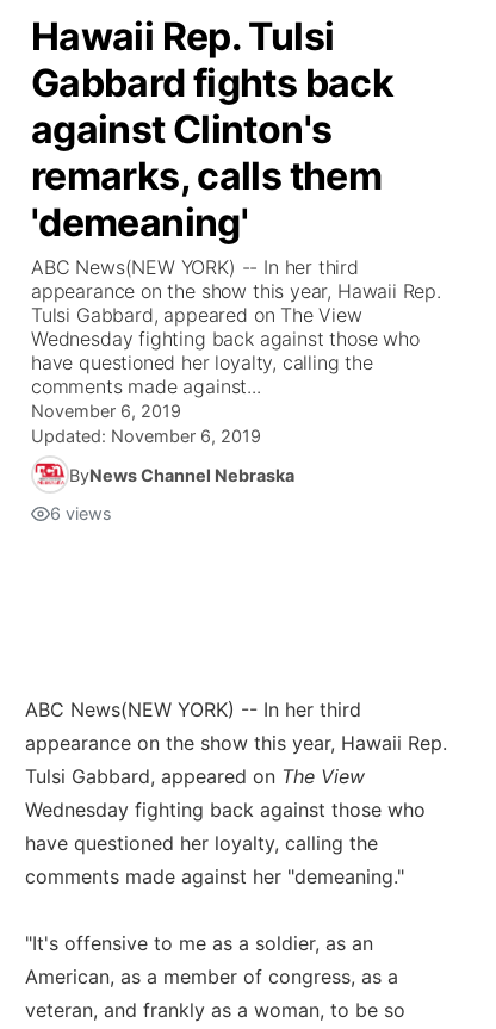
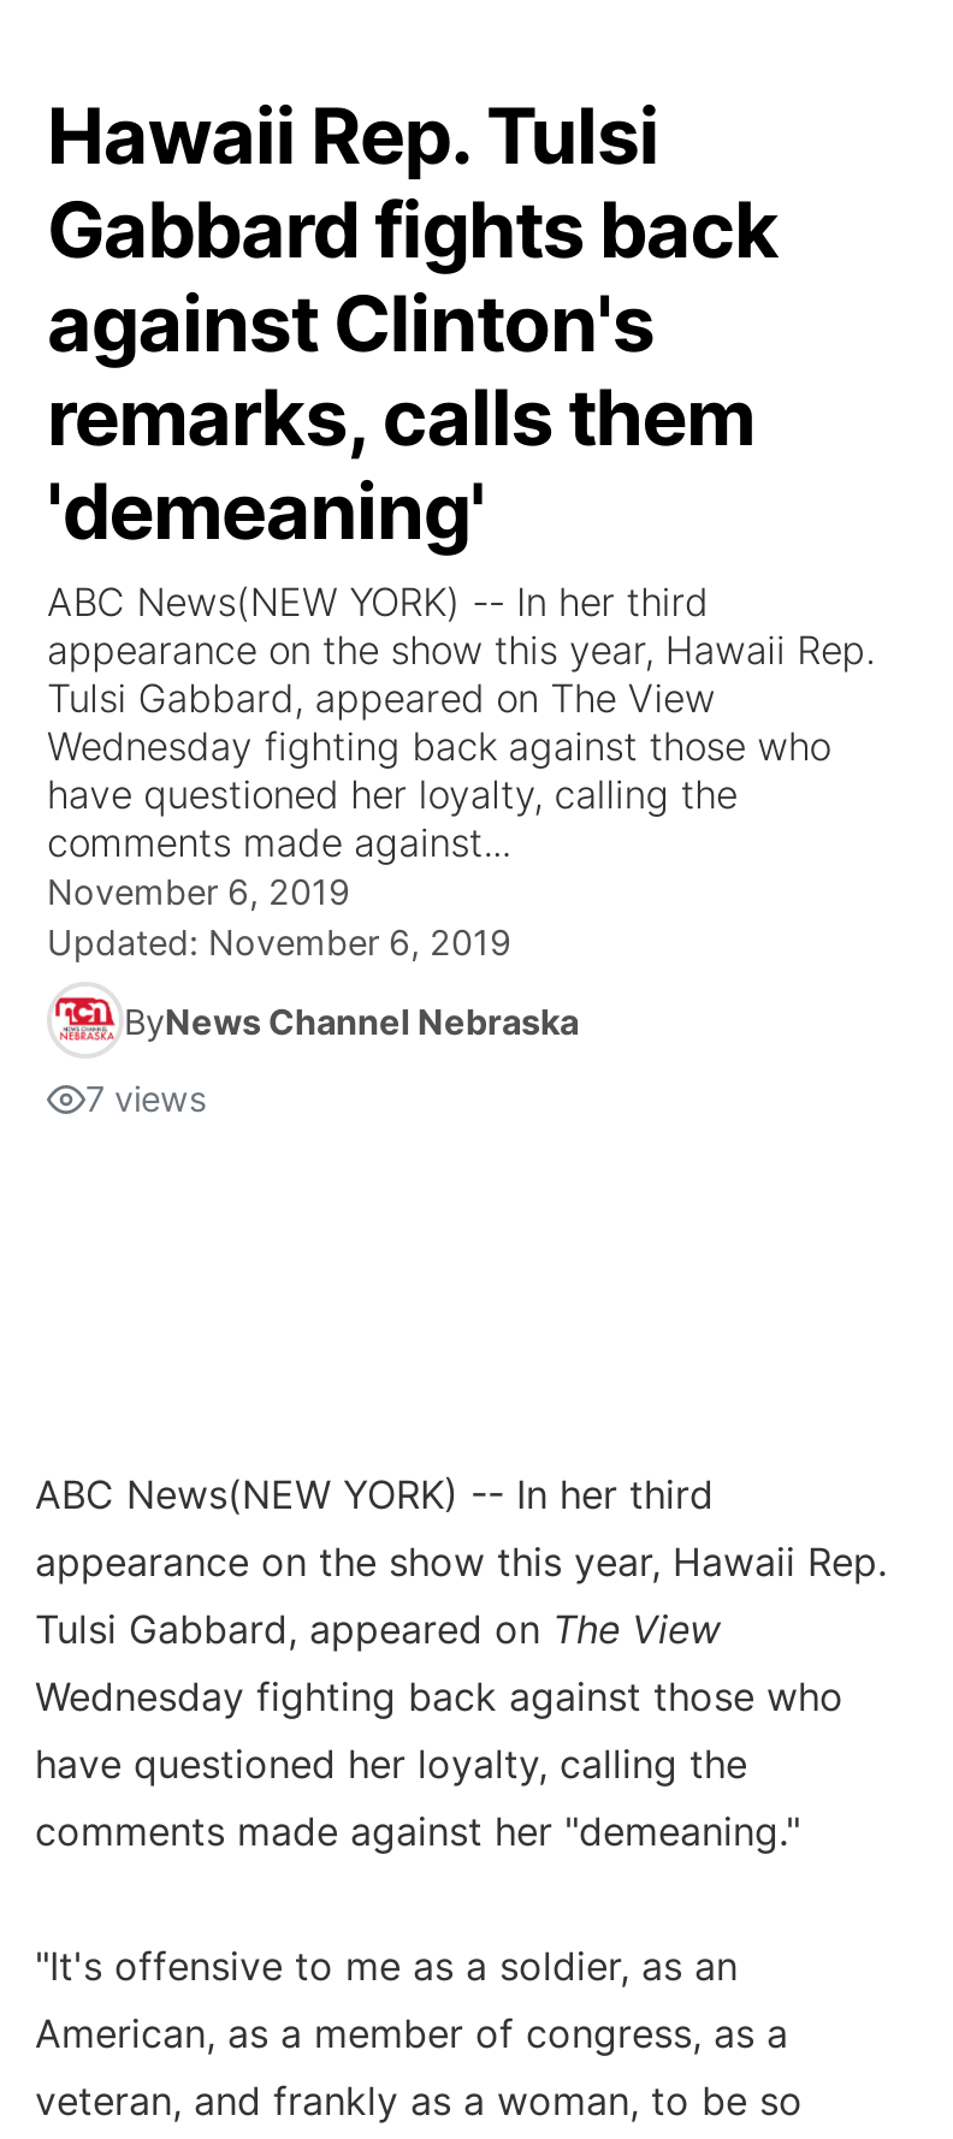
- 6 views
+ 7 views
